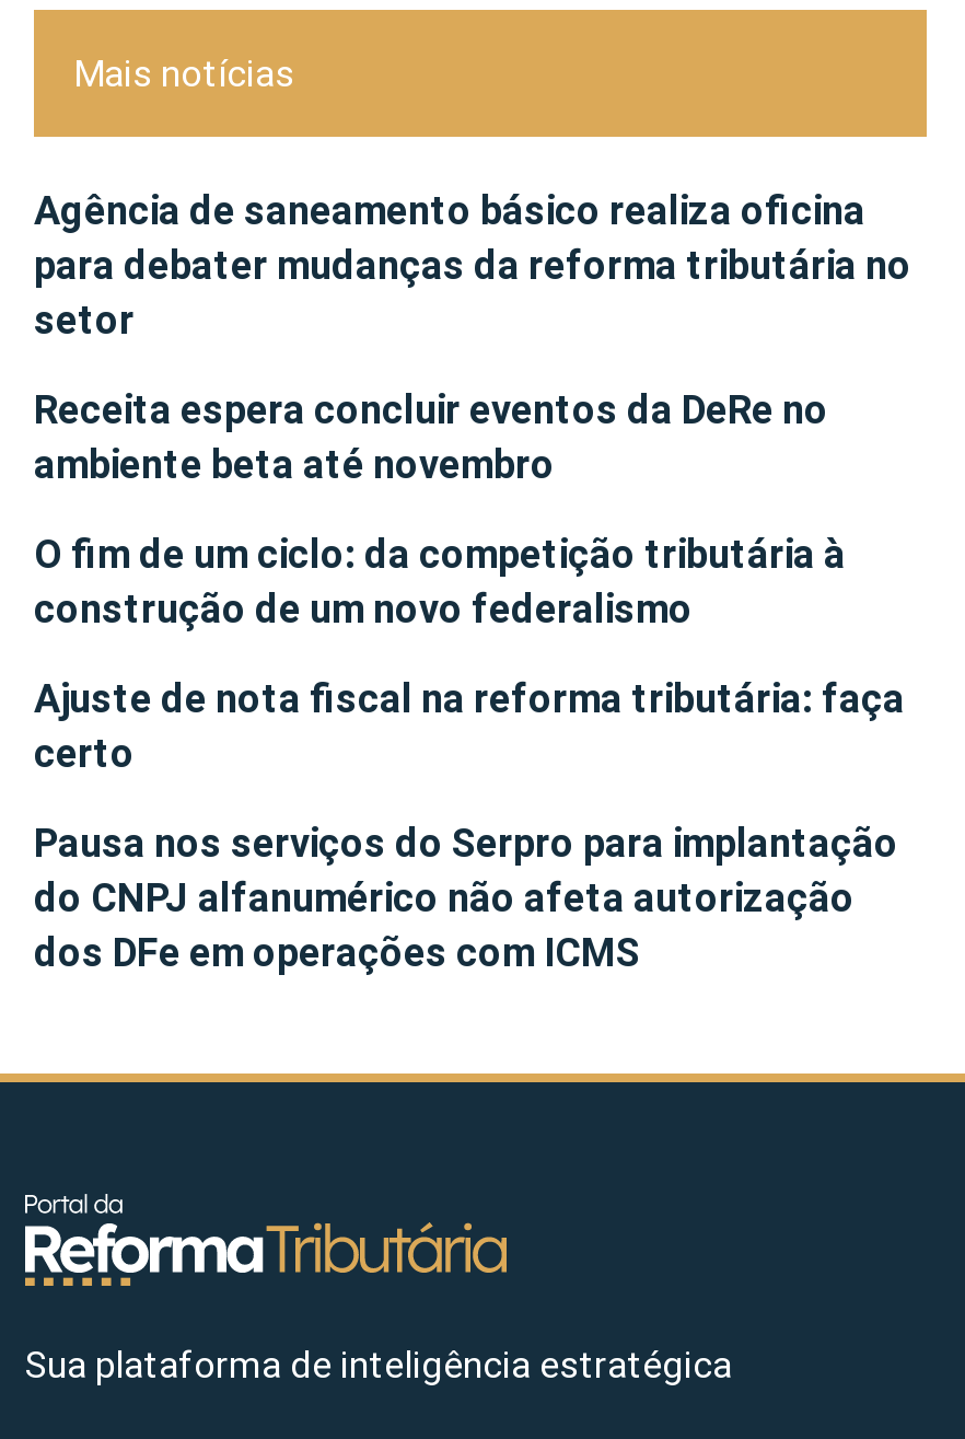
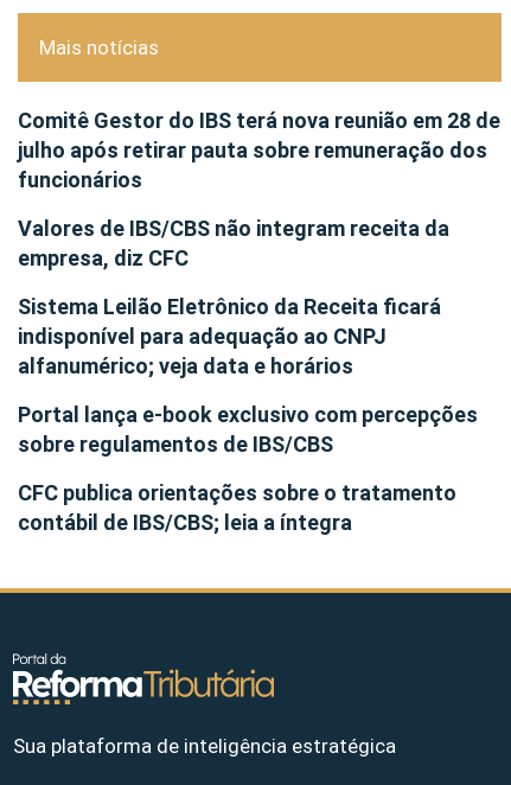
- Agência de saneamento básico realiza oficina
- para debater mudanças da reforma tributária no
- setor
+ Comitê Gestor do IBS terá nova reunião em 28 de
+ julho após retirar pauta sobre remuneração dos
+ funcionários

- Receita espera concluir eventos da DeRe no
- ambiente beta até novembro
+ Valores de IBS/CBS não integram receita da
+ empresa, diz CFC

- O fim de um ciclo: da competição tributária à
- construção de um novo federalismo
+ Sistema Leilão Eletrônico da Receita ficará
+ indisponível para adequação ao CNPJ
+ alfanumérico; veja data e horários

- Ajuste de nota fiscal na reforma tributária: faça
- certo
+ Portal lança e-book exclusivo com percepções
+ sobre regulamentos de IBS/CBS

- Pausa nos serviços do Serpro para implantação
- do CNPJ alfanumérico não afeta autorização
- dos DFe em operações com ICMS
+ CFC publica orientações sobre o tratamento
+ contábil de IBS/CBS; leia a íntegra
